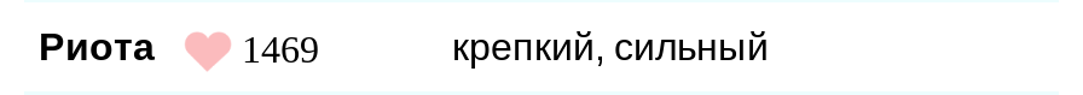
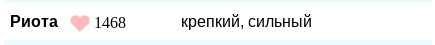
- 1469
+ 1468
